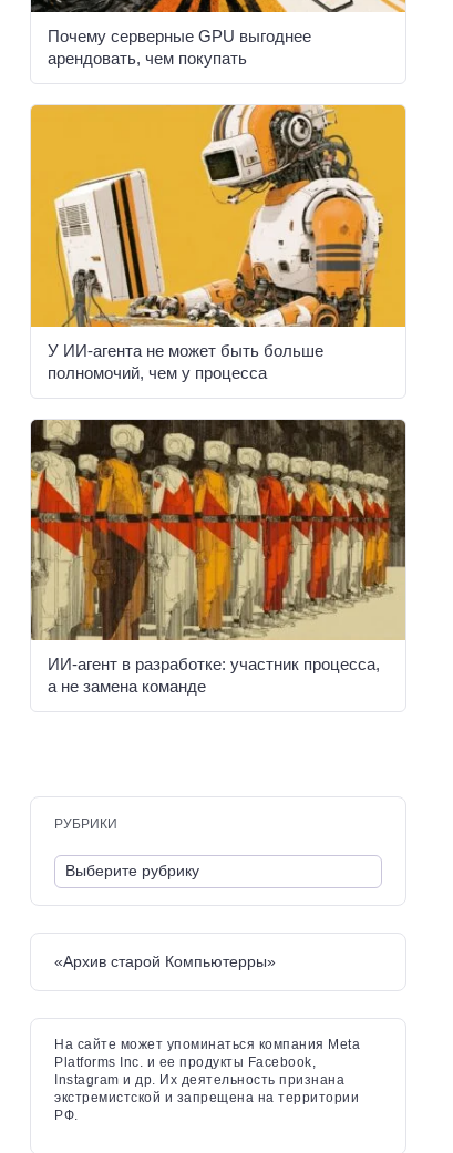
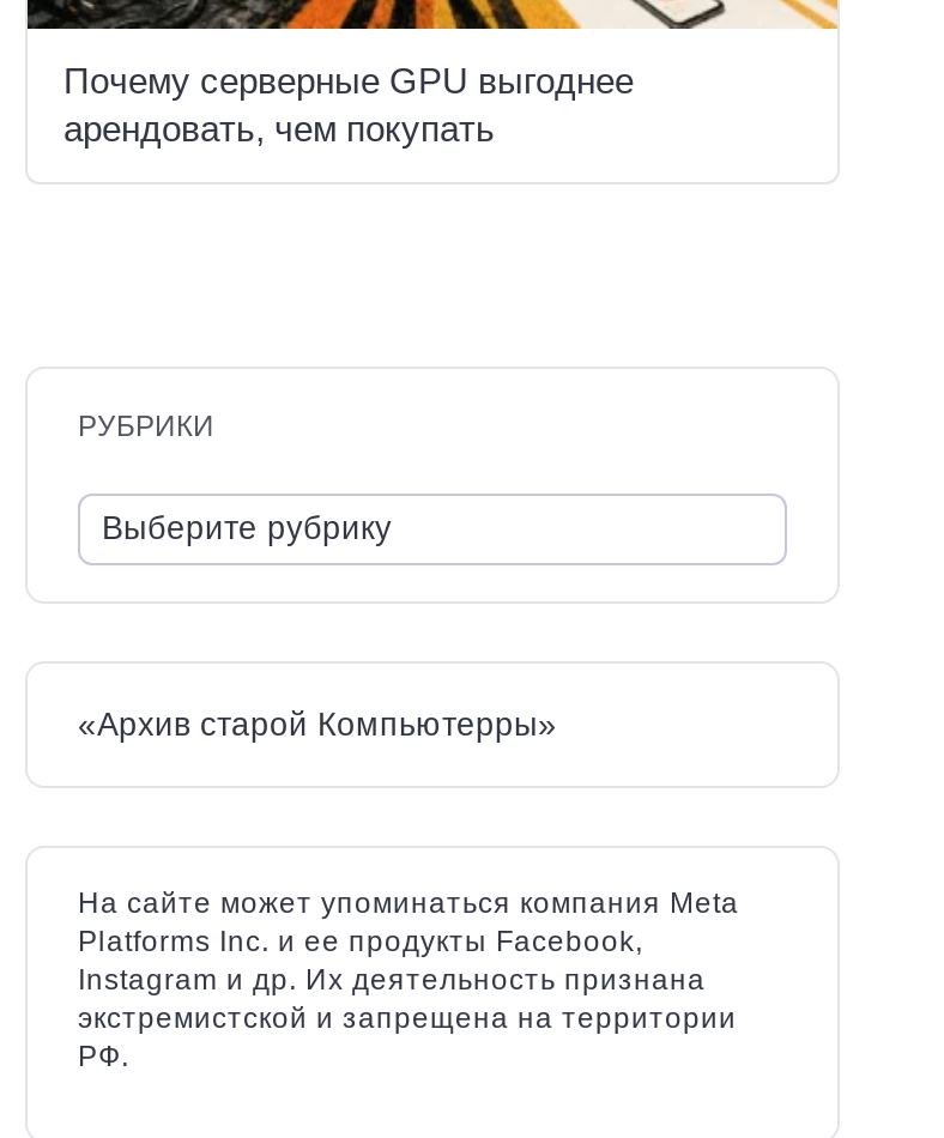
- [image]
- У ИИ-агента не может быть больше
- полномочий, чем у процесса

- [image]
- ИИ-агент в разработке: участник процесса,
- а не замена команде
